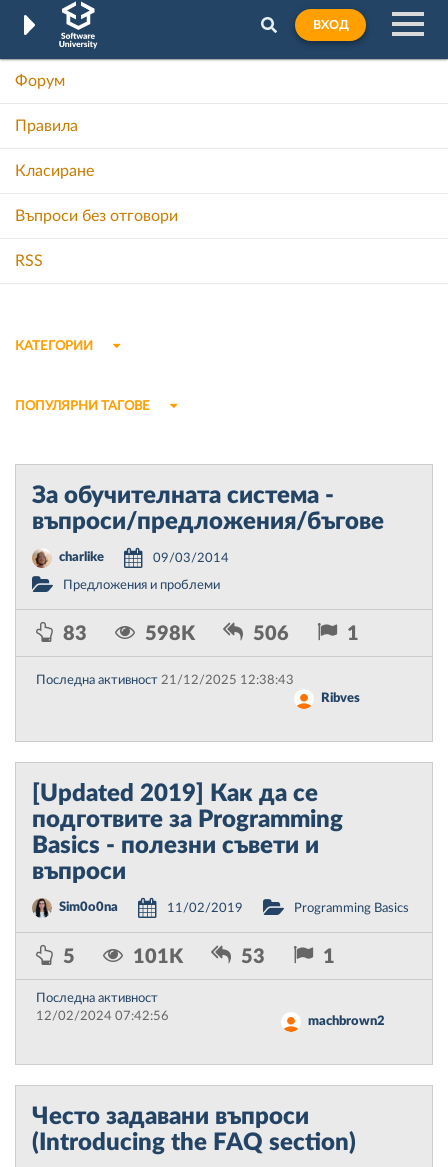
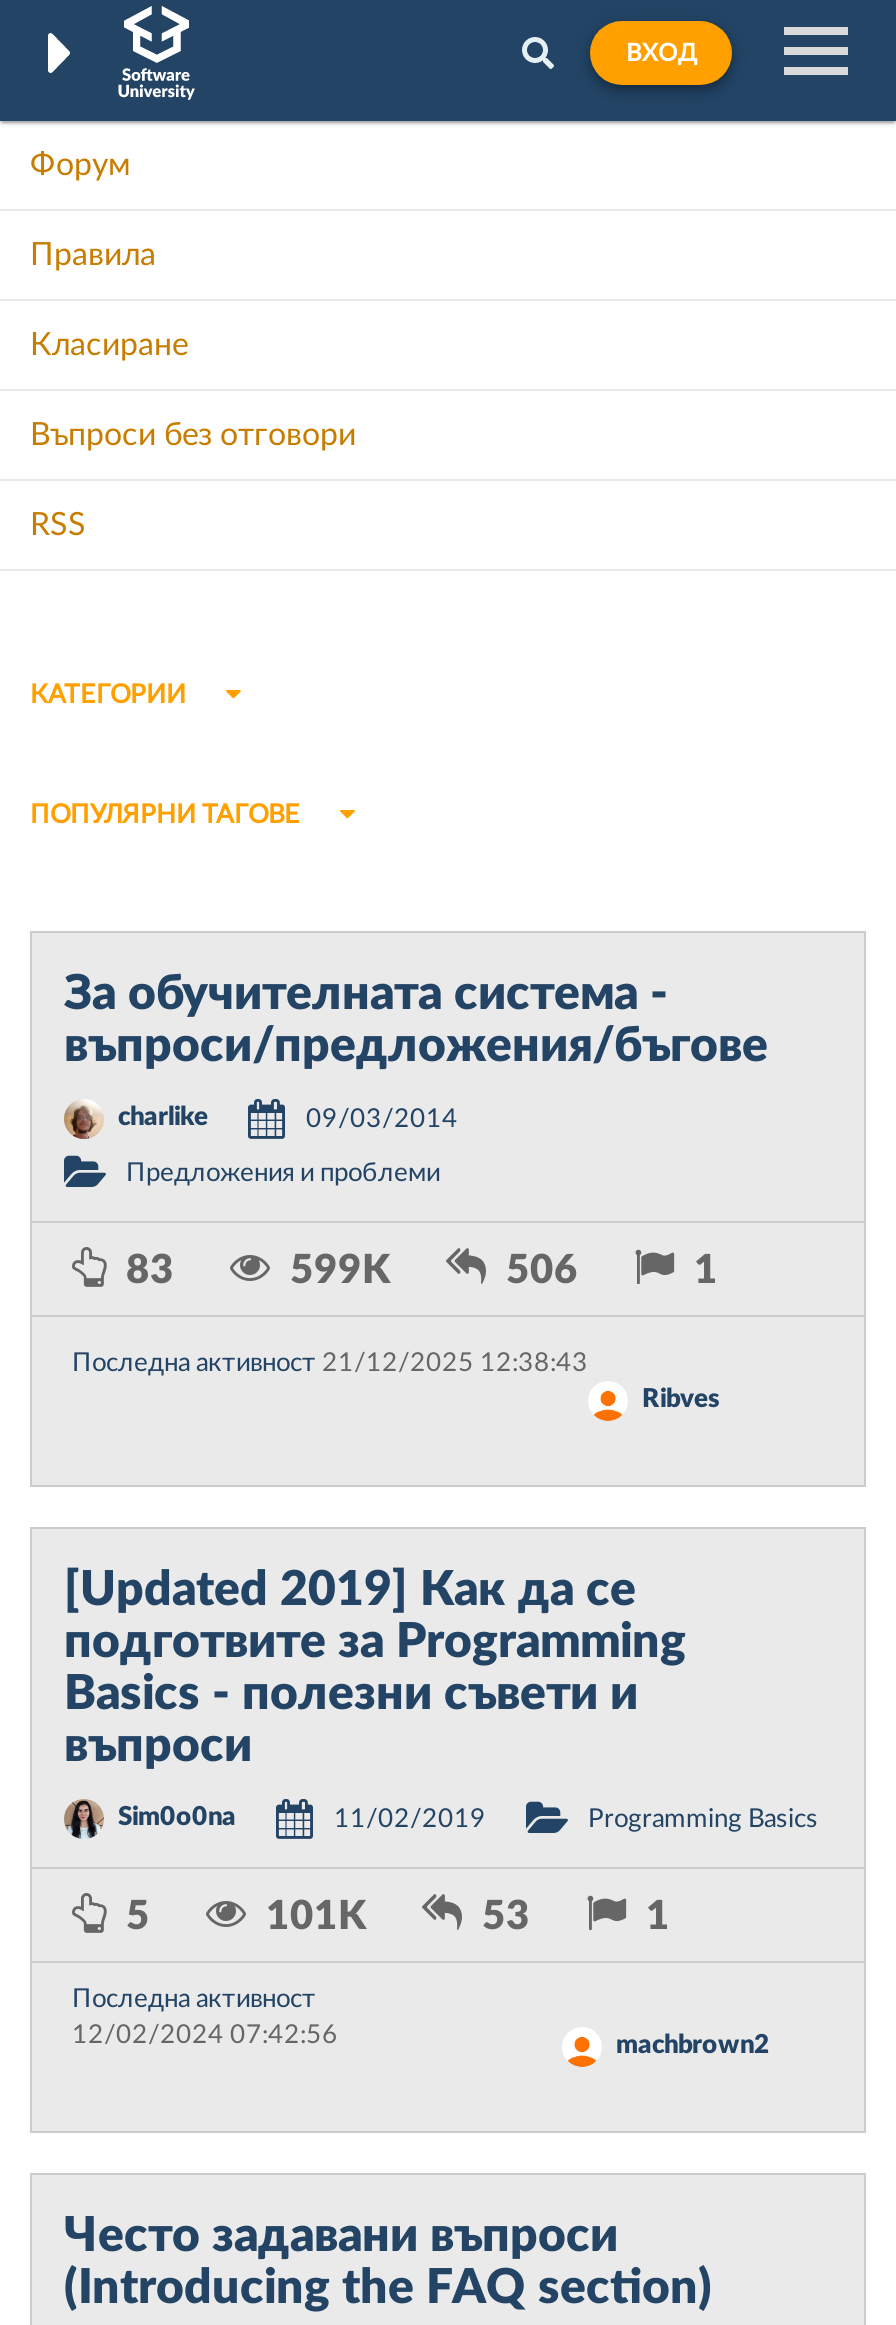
- 598K
+ 599K
